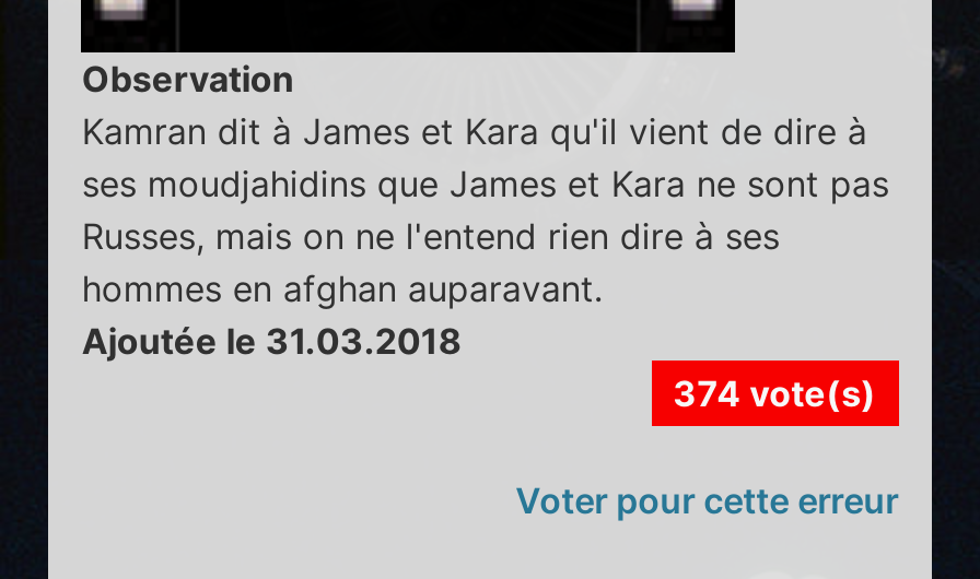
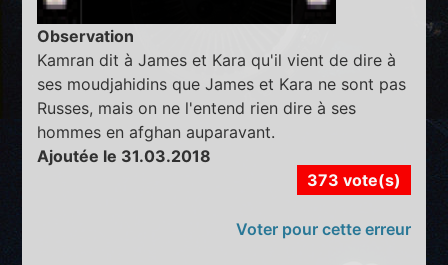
- 374 vote(s)
+ 373 vote(s)
